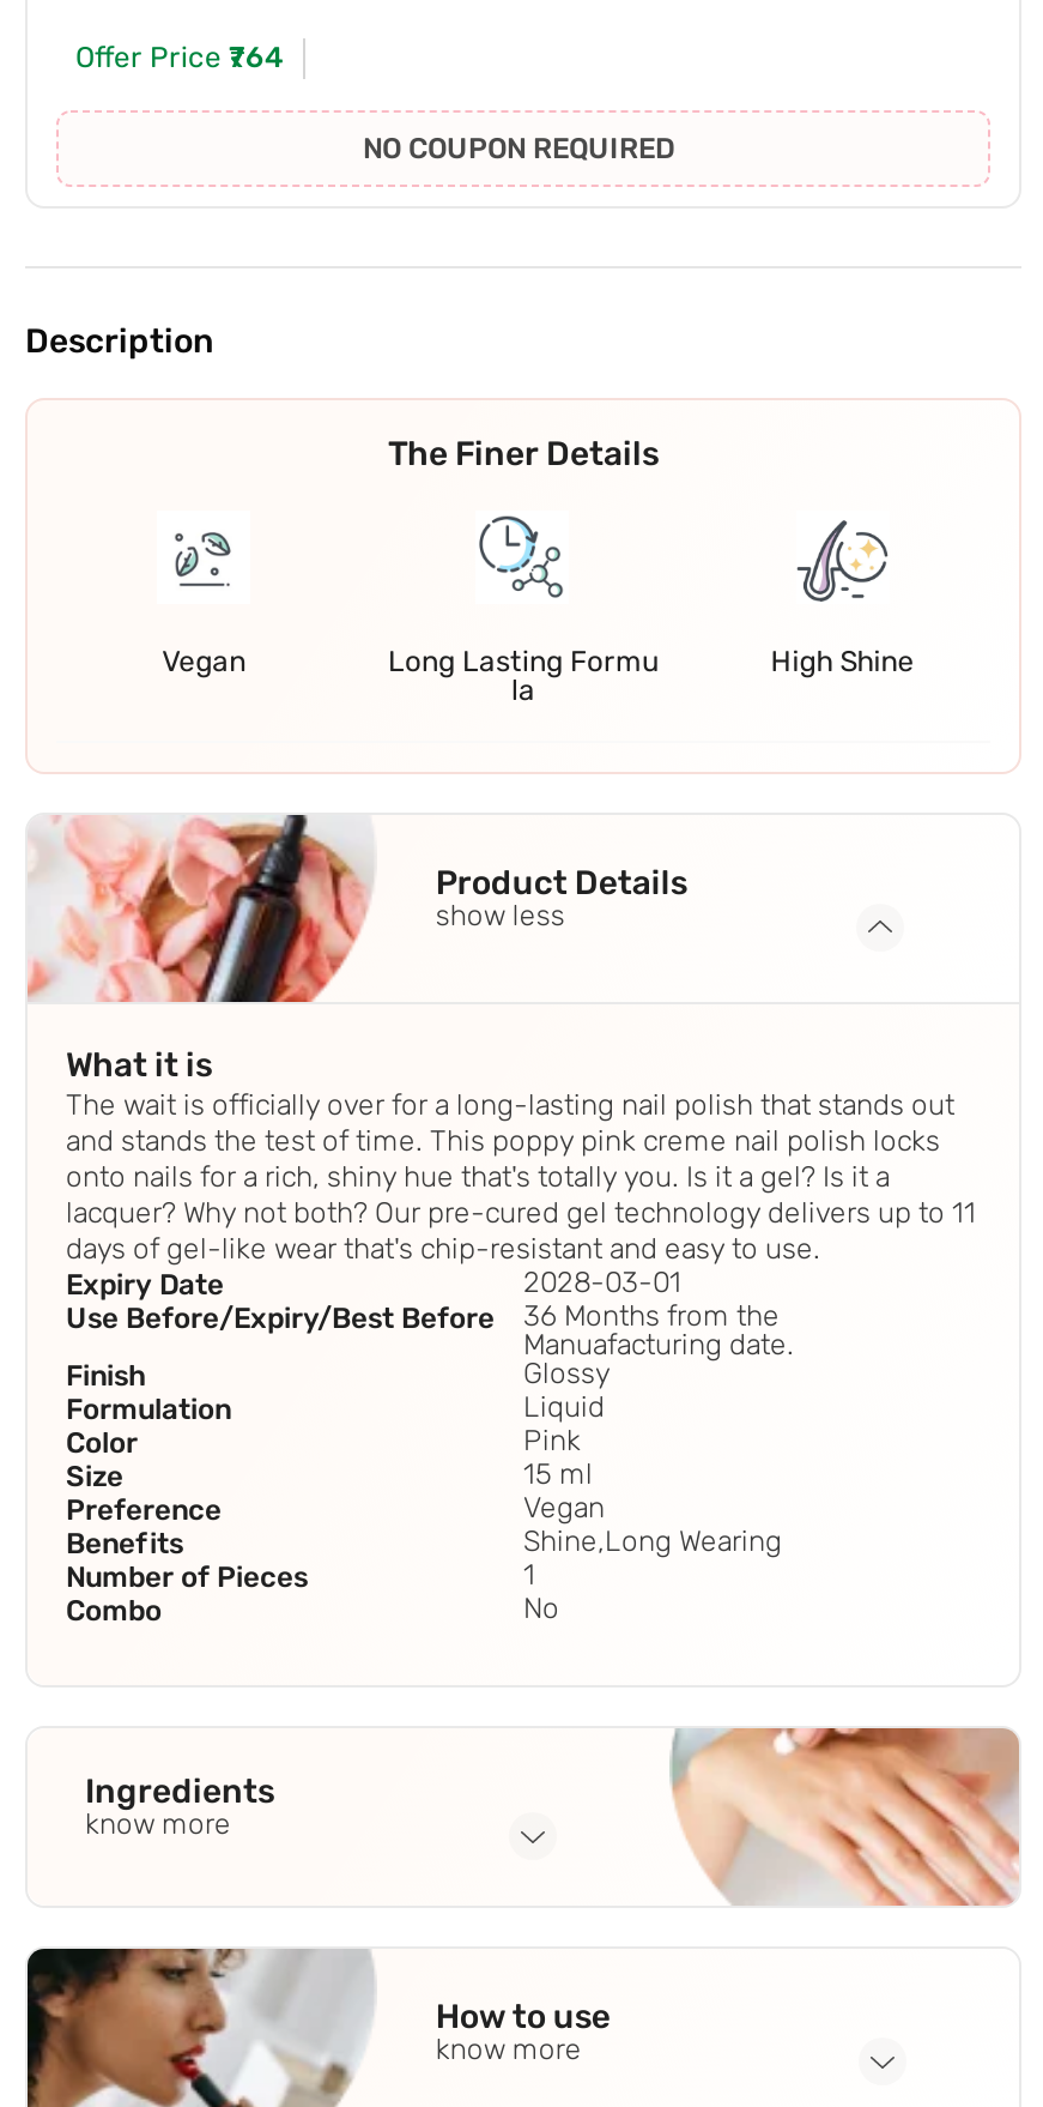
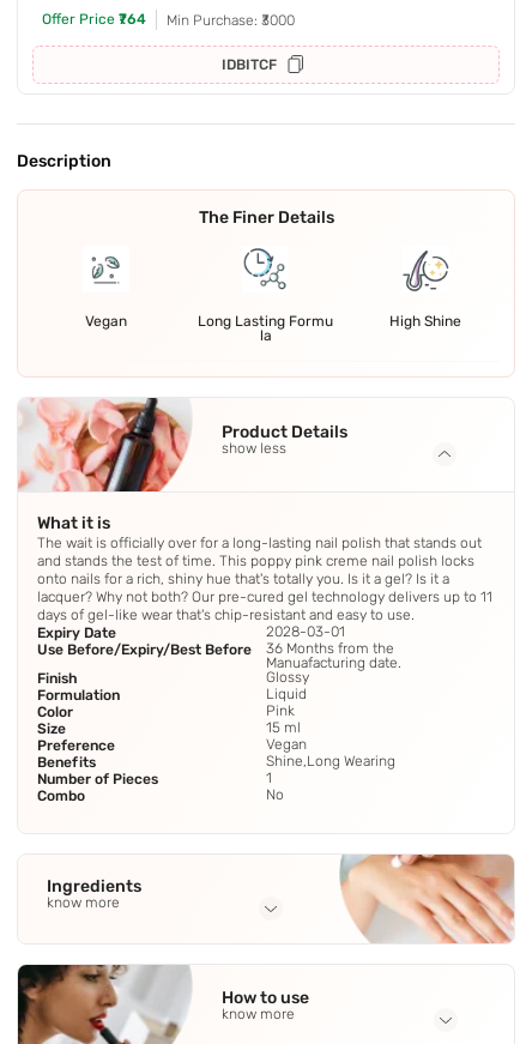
- NO COUPON REQUIRED
+ Min Purchase: ₹3000
+ IDBITCF
